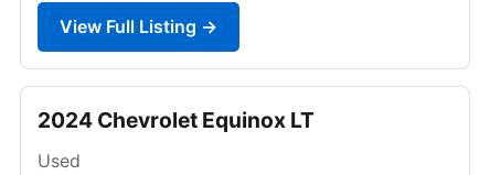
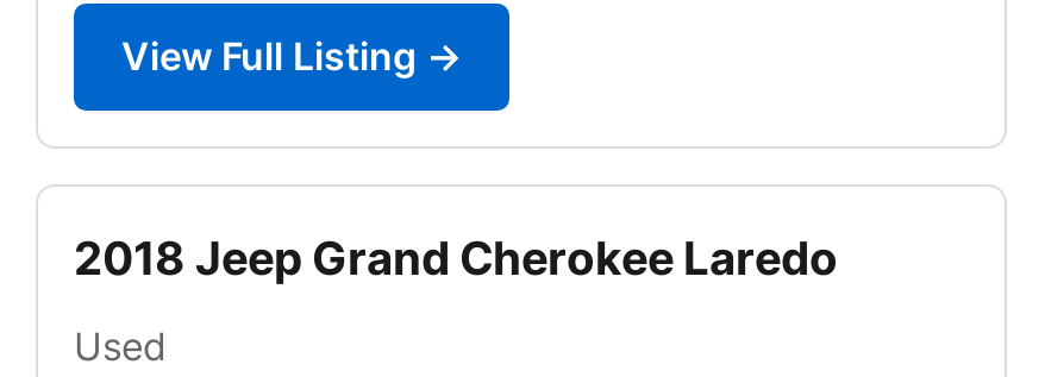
- 2024 Chevrolet Equinox LT
+ 2018 Jeep Grand Cherokee Laredo
